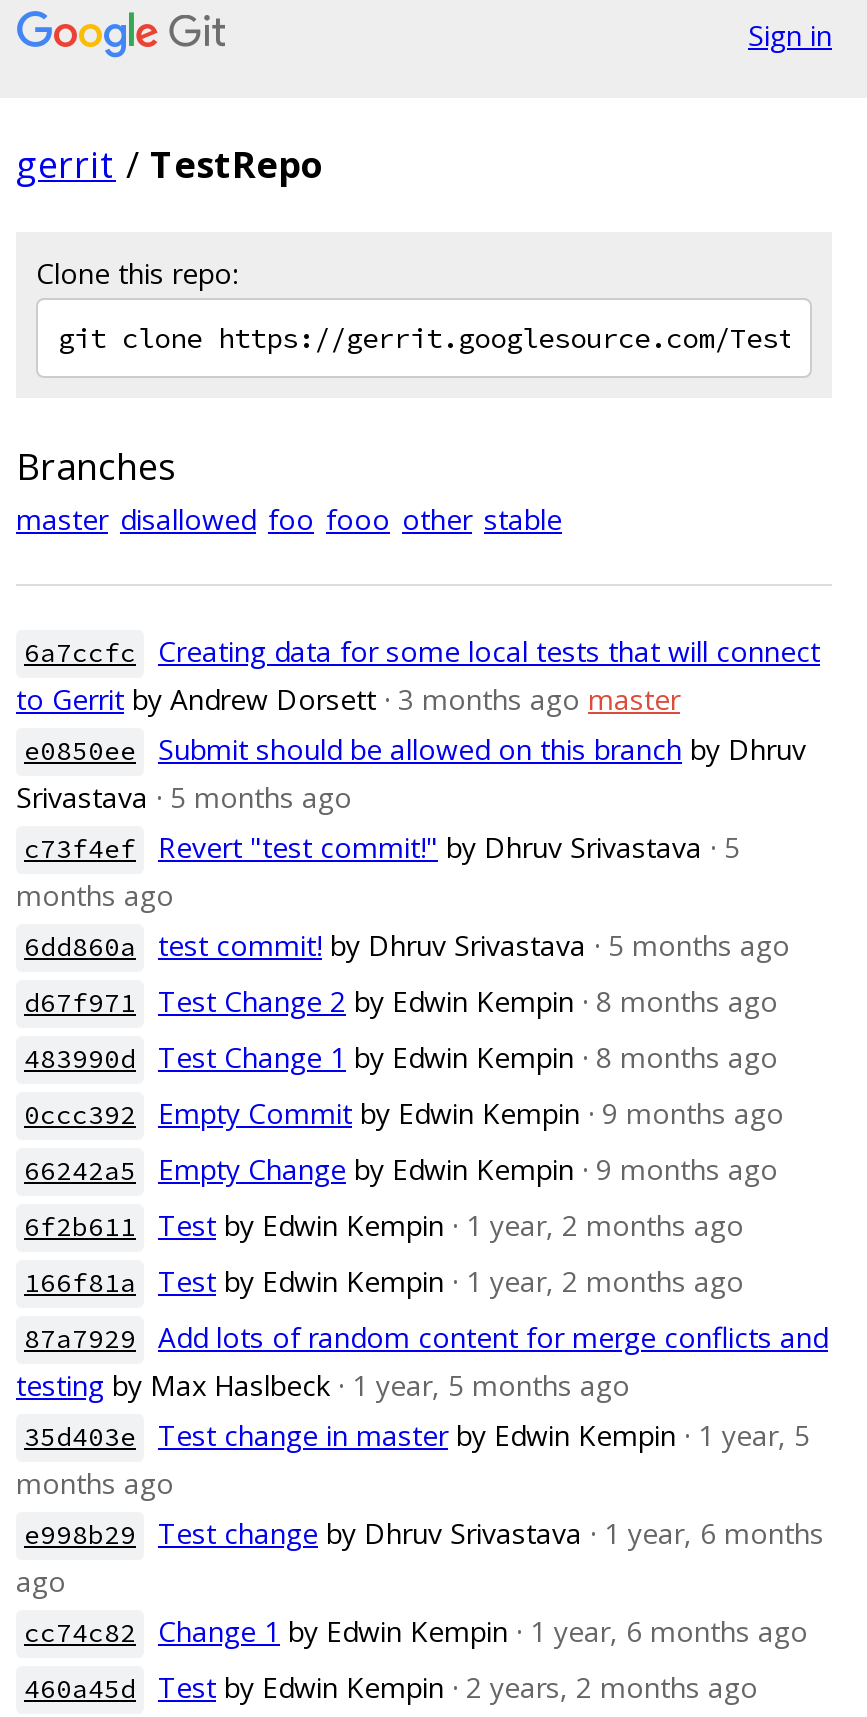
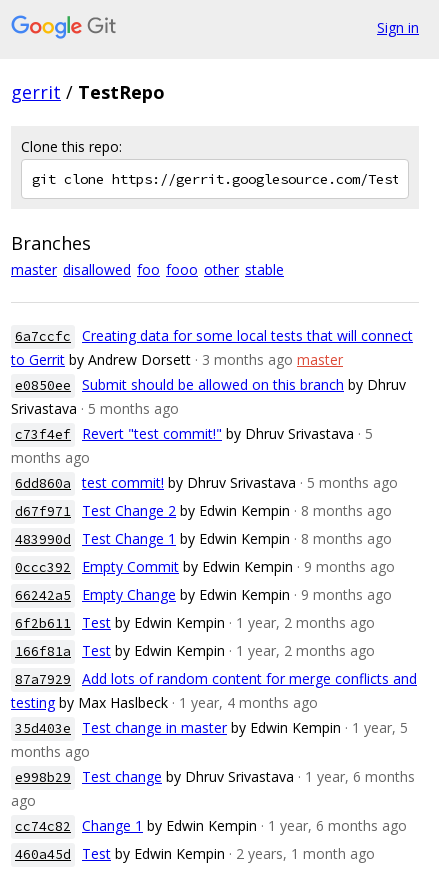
- testing by Max Haslbeck · 1 year, 5 months ago
+ testing by Max Haslbeck · 1 year, 4 months ago

- Test by Edwin Kempin · 2 years, 2 months ago
+ Test by Edwin Kempin · 2 years, 1 month ago
